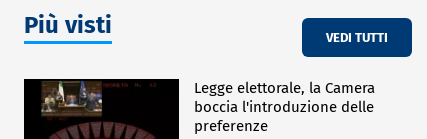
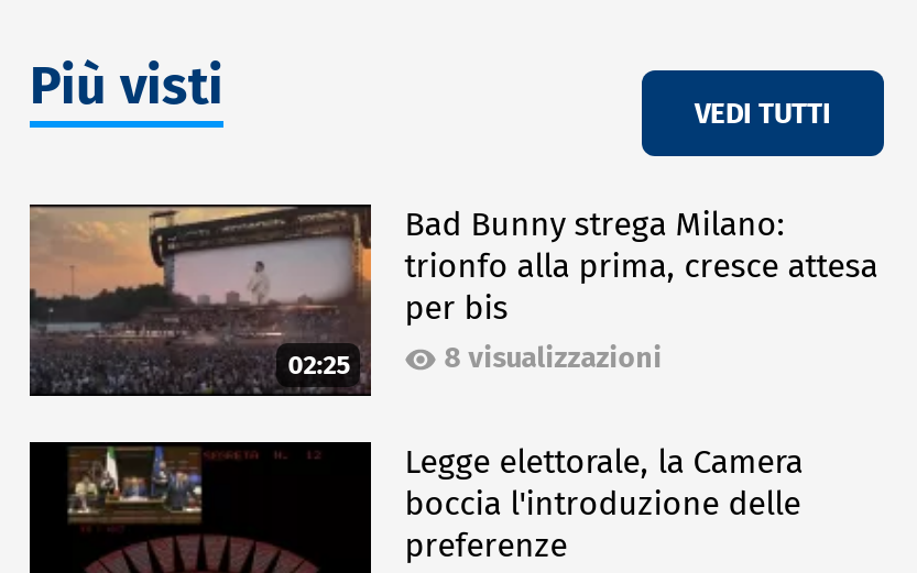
+ [image]
+ 02:25

+ Bad Bunny strega Milano:
+ trionfo alla prima, cresce attesa
+ per bis
+ 8 visualizzazioni
